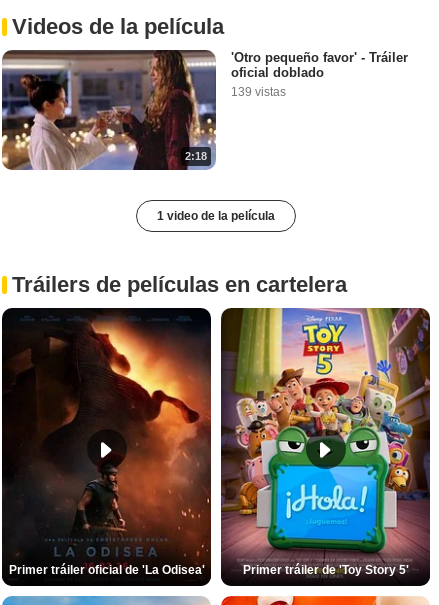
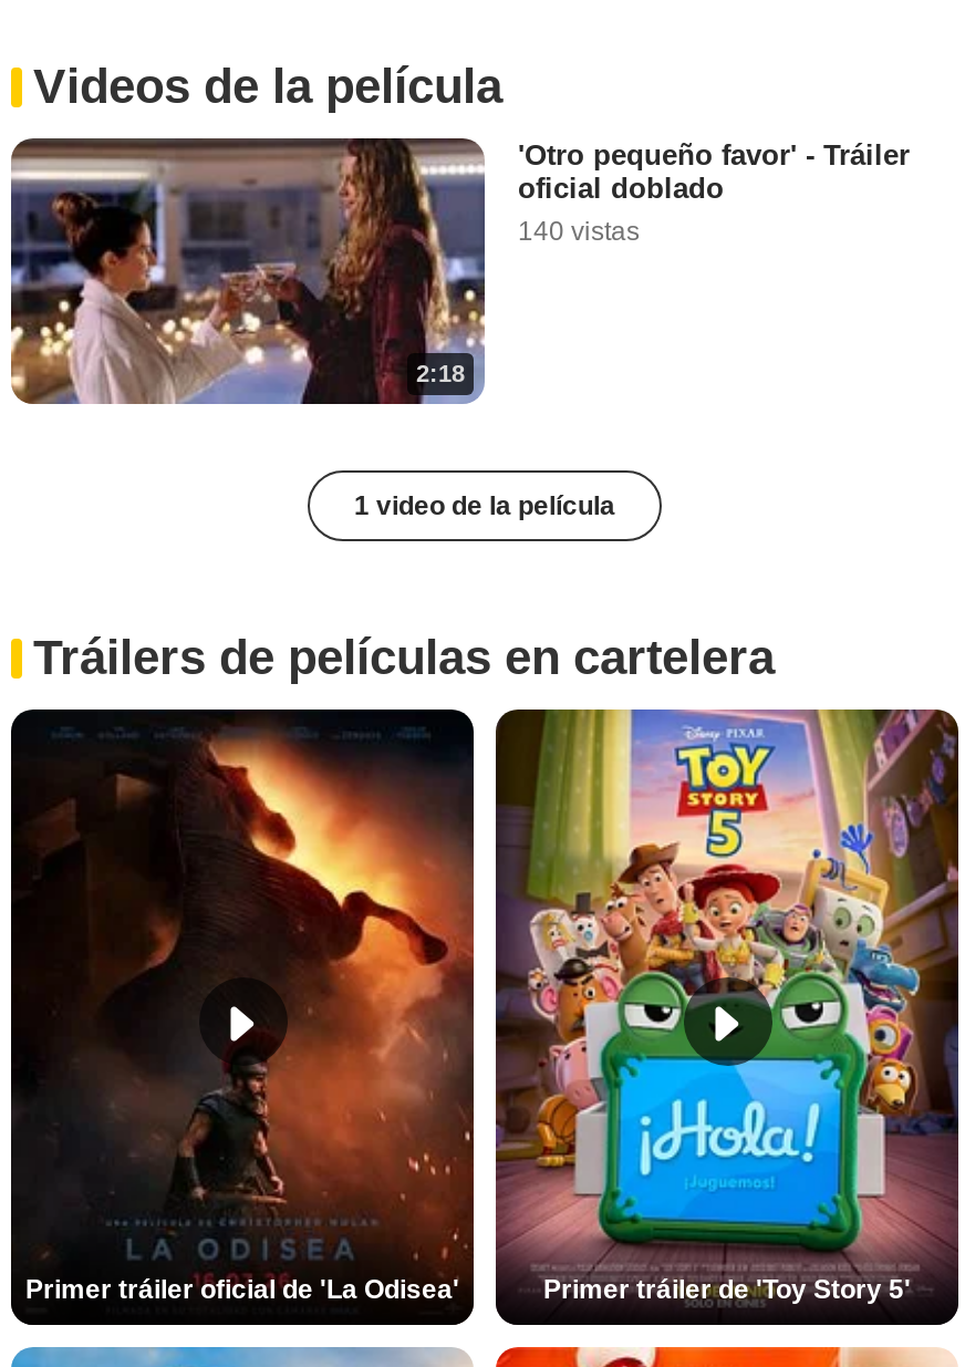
- 139 vistas
+ 140 vistas
